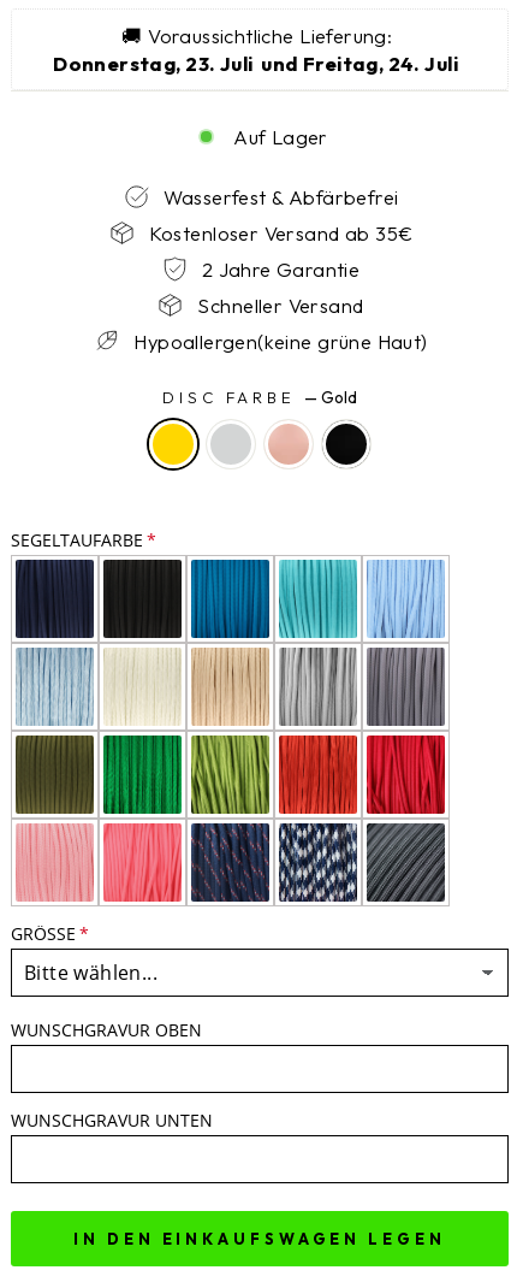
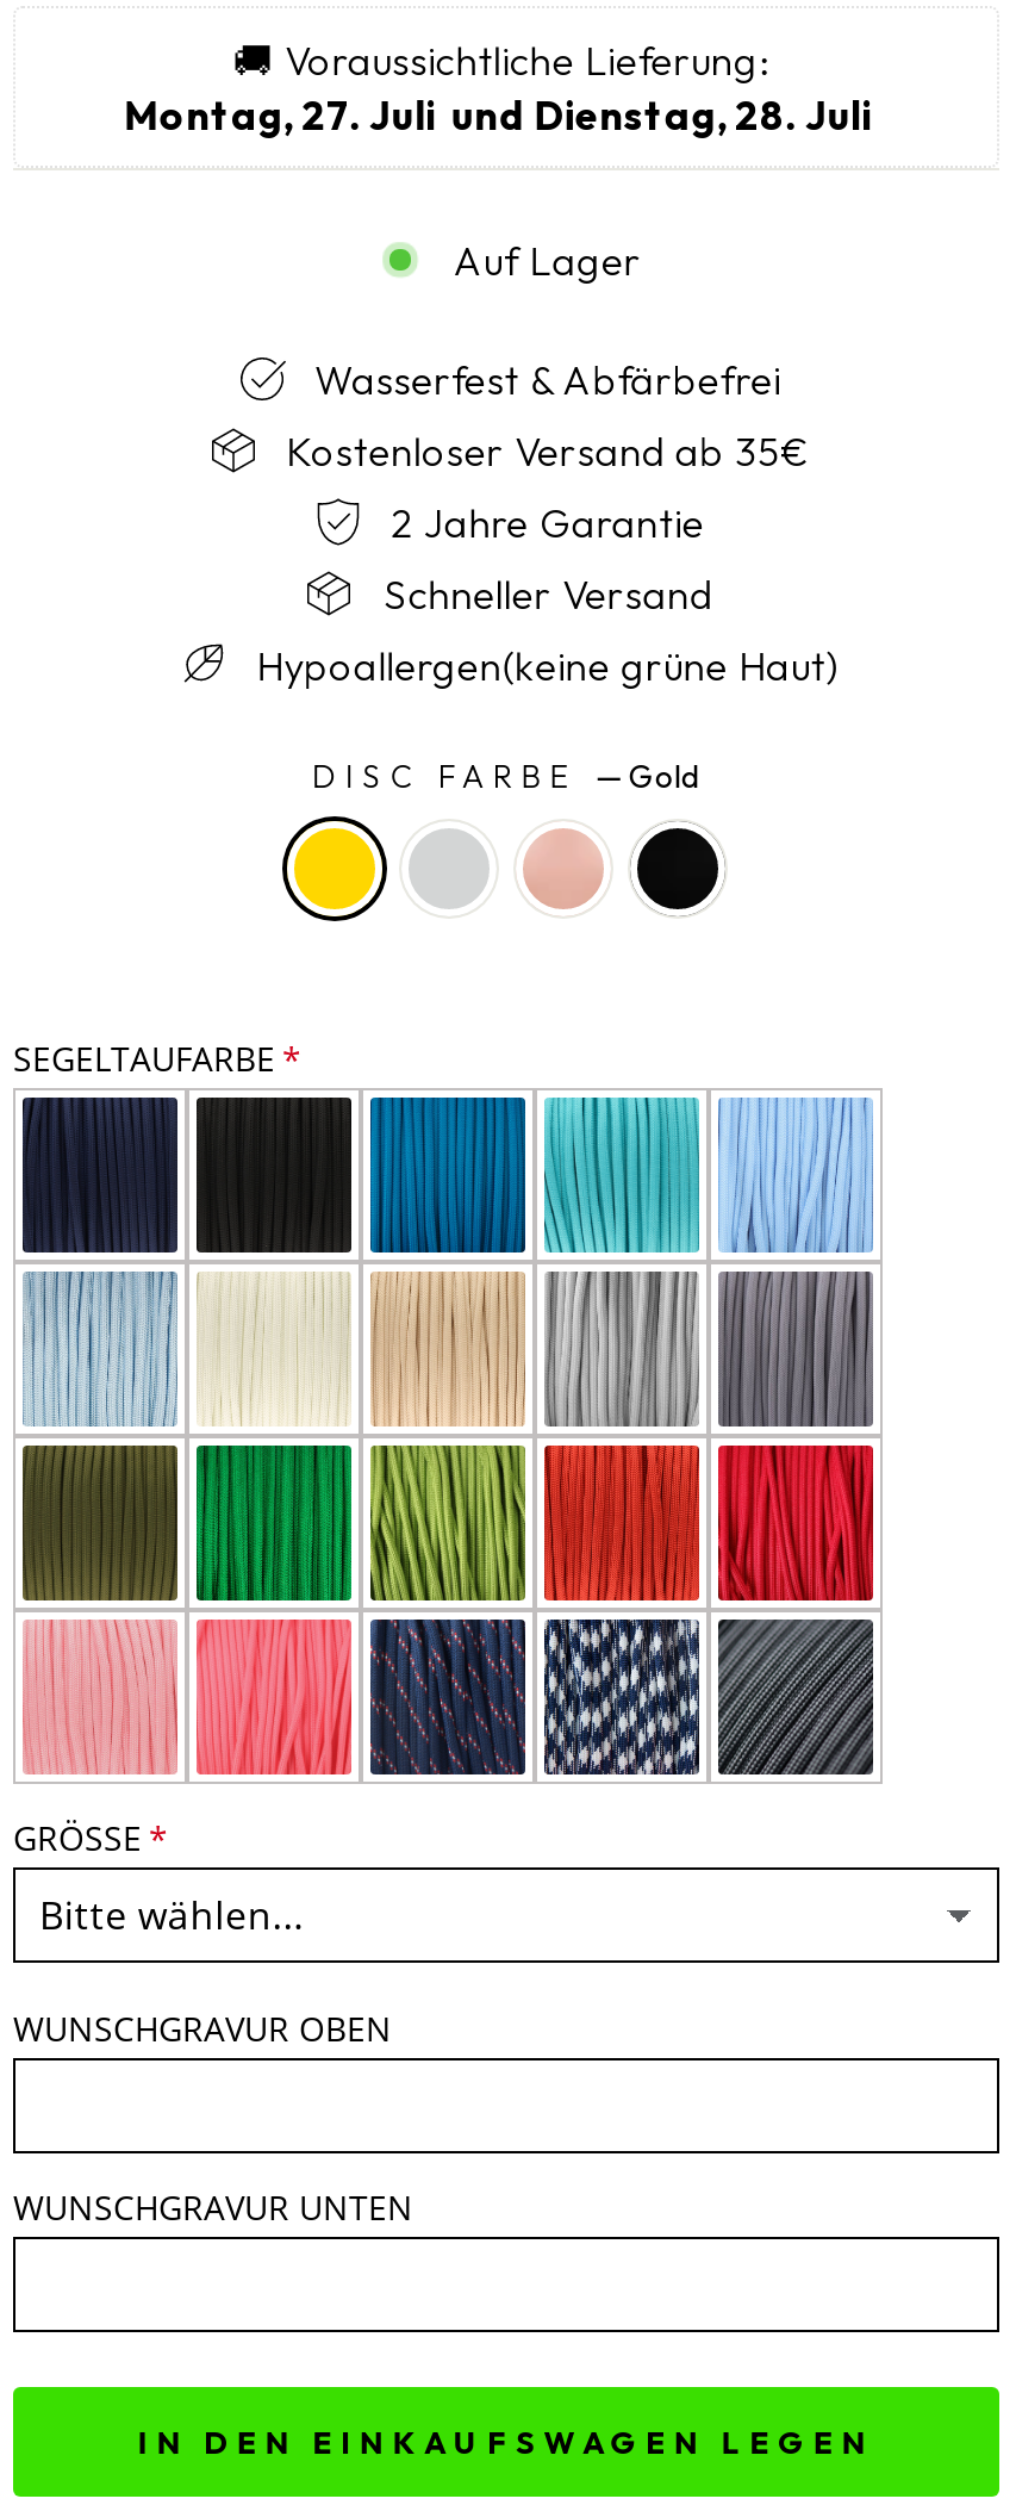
- Donnerstag, 23. Juli und Freitag, 24. Juli
+ Montag, 27. Juli und Dienstag, 28. Juli
